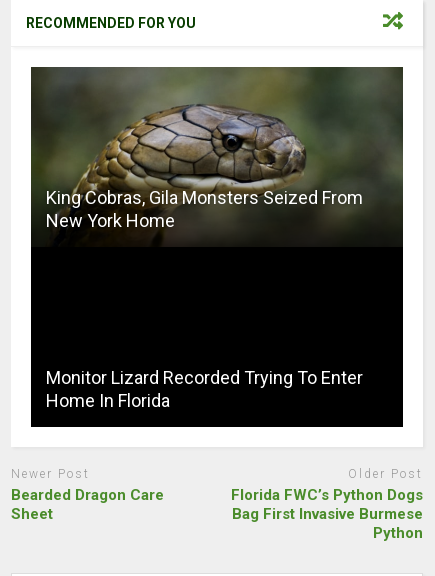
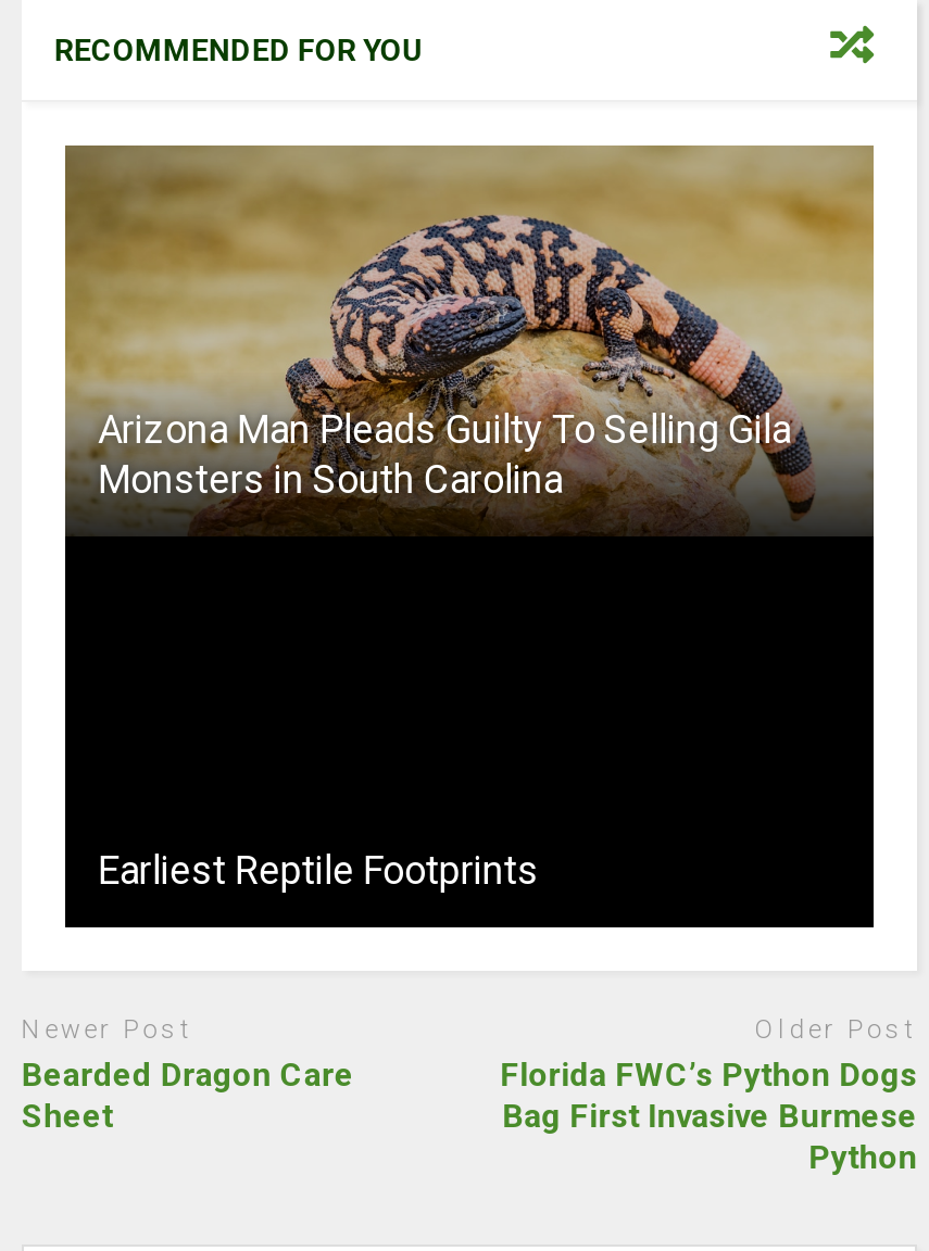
- [image]
- King Cobras, Gila Monsters Seized From
- New York Home
+ [image]
+ Arizona Man Pleads Guilty To Selling Gila
+ Monsters in South Carolina

- Monitor Lizard Recorded Trying To Enter
- Home In Florida
+ Earliest Reptile Footprints
